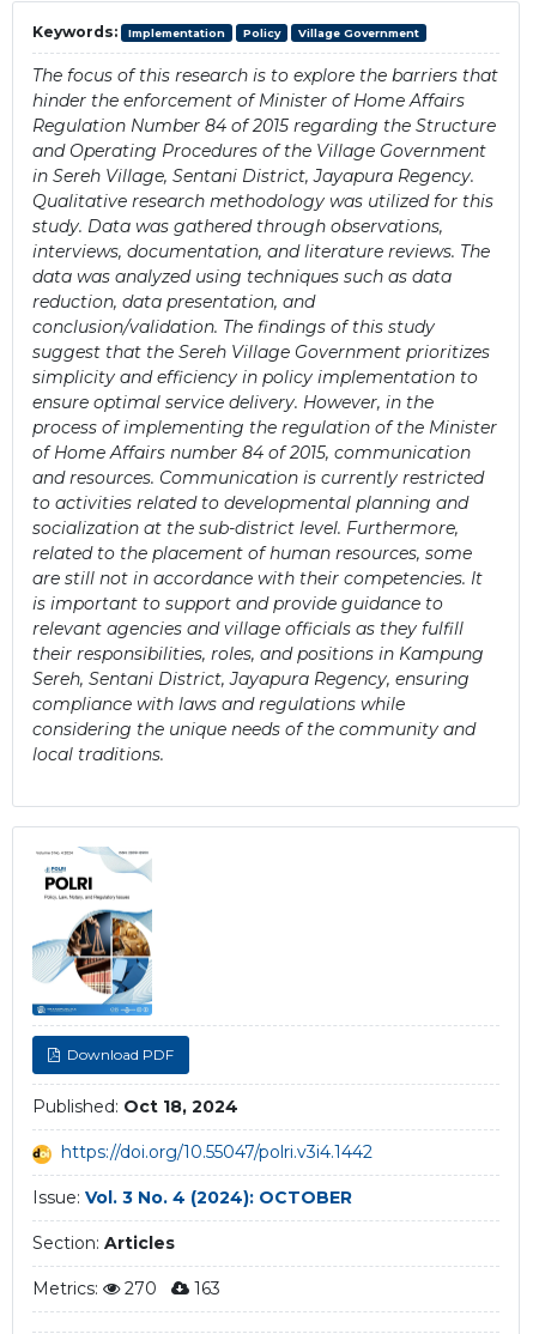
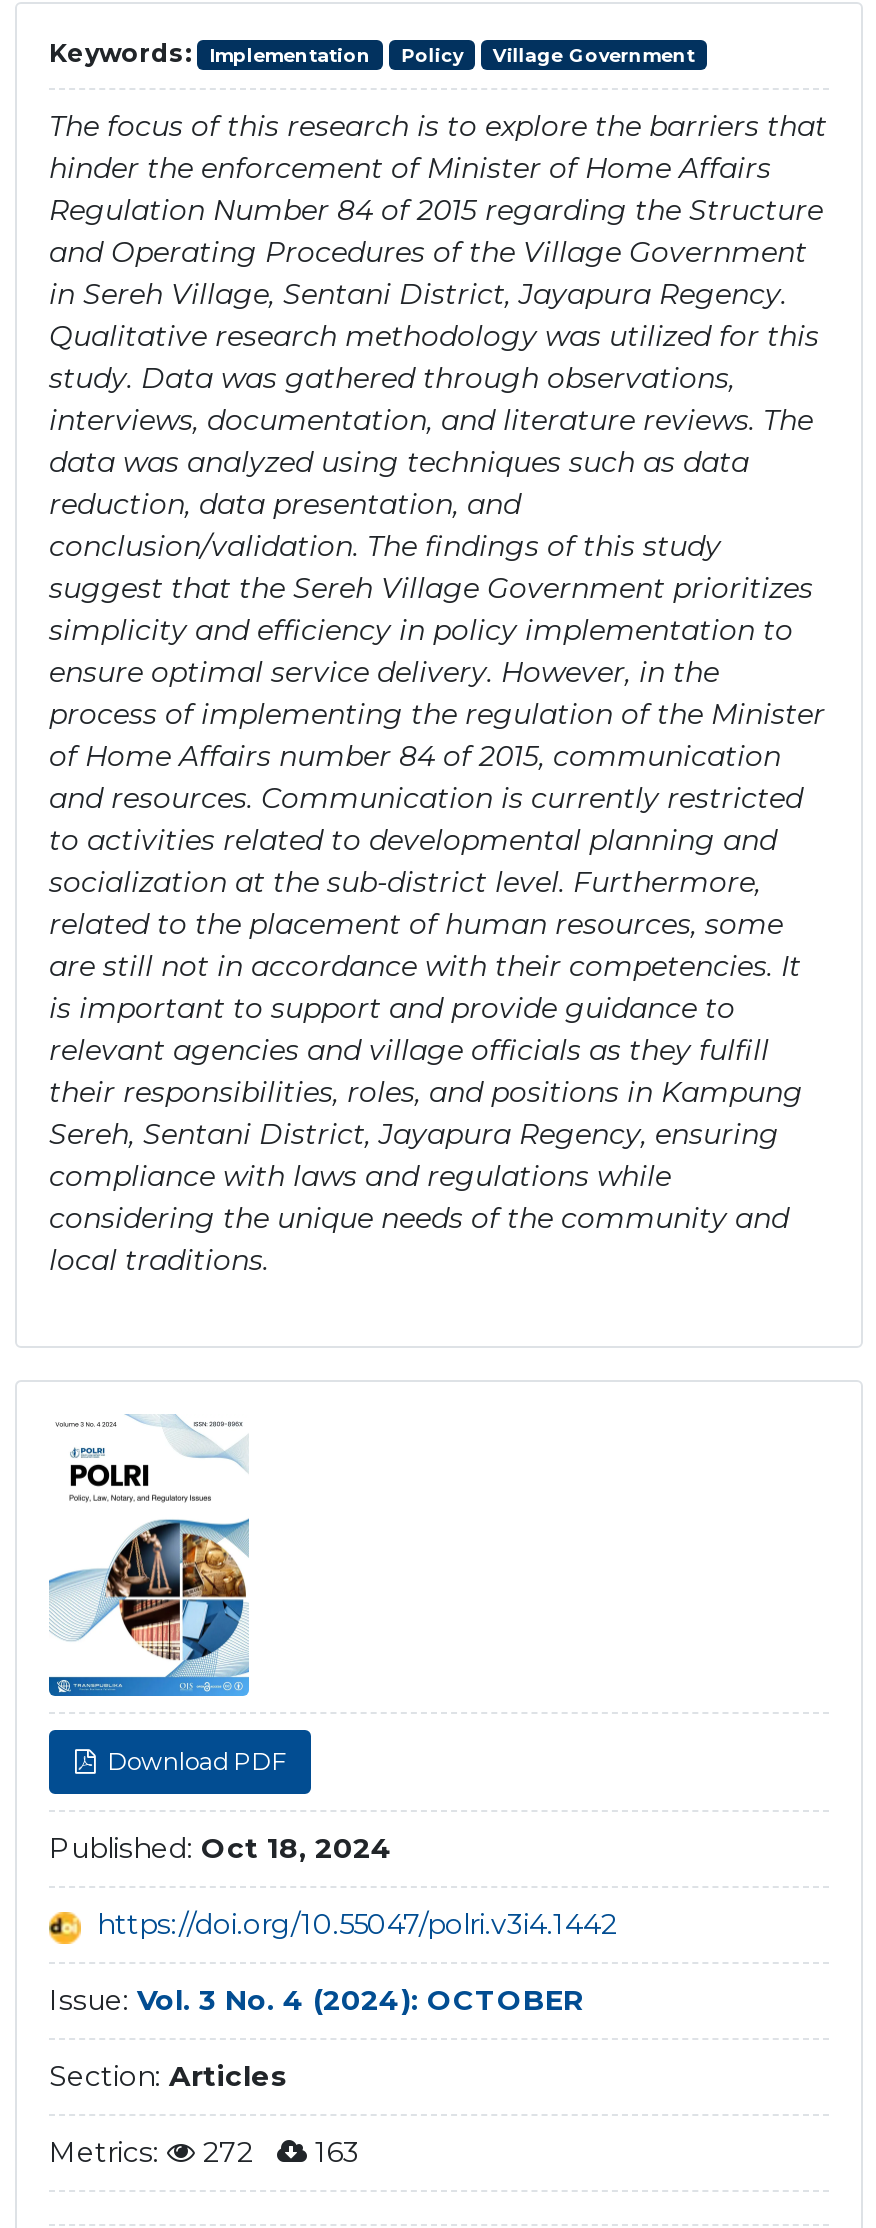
- Metrics: 270 163
+ Metrics: 272 163
